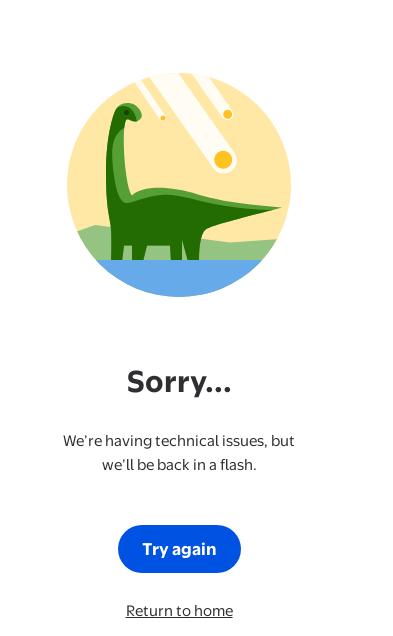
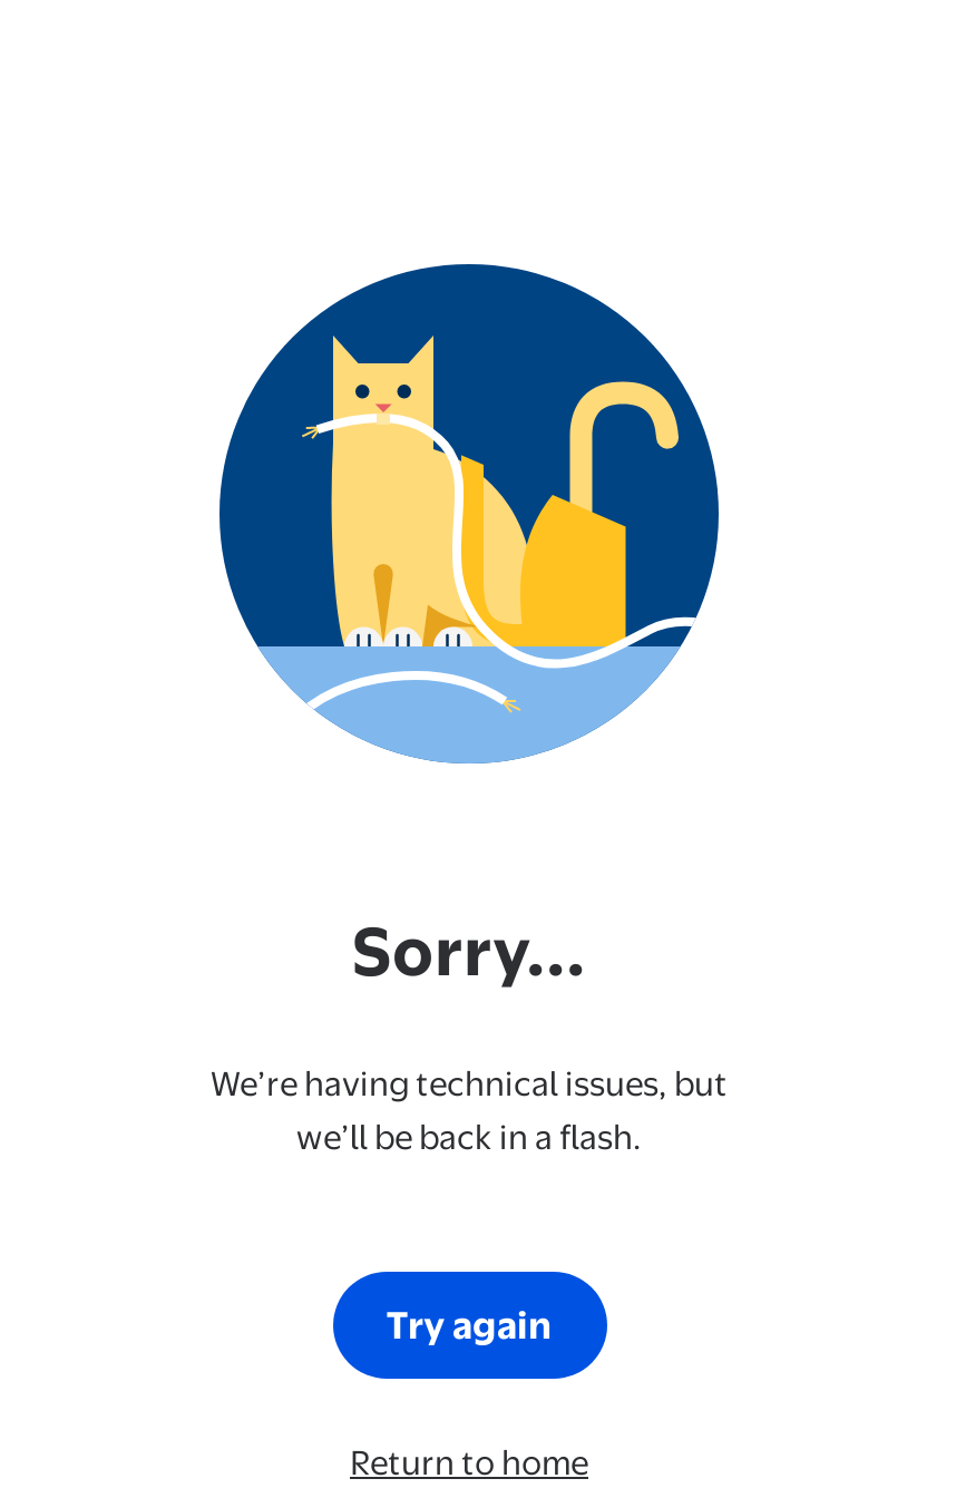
- [image]
+ [image]
